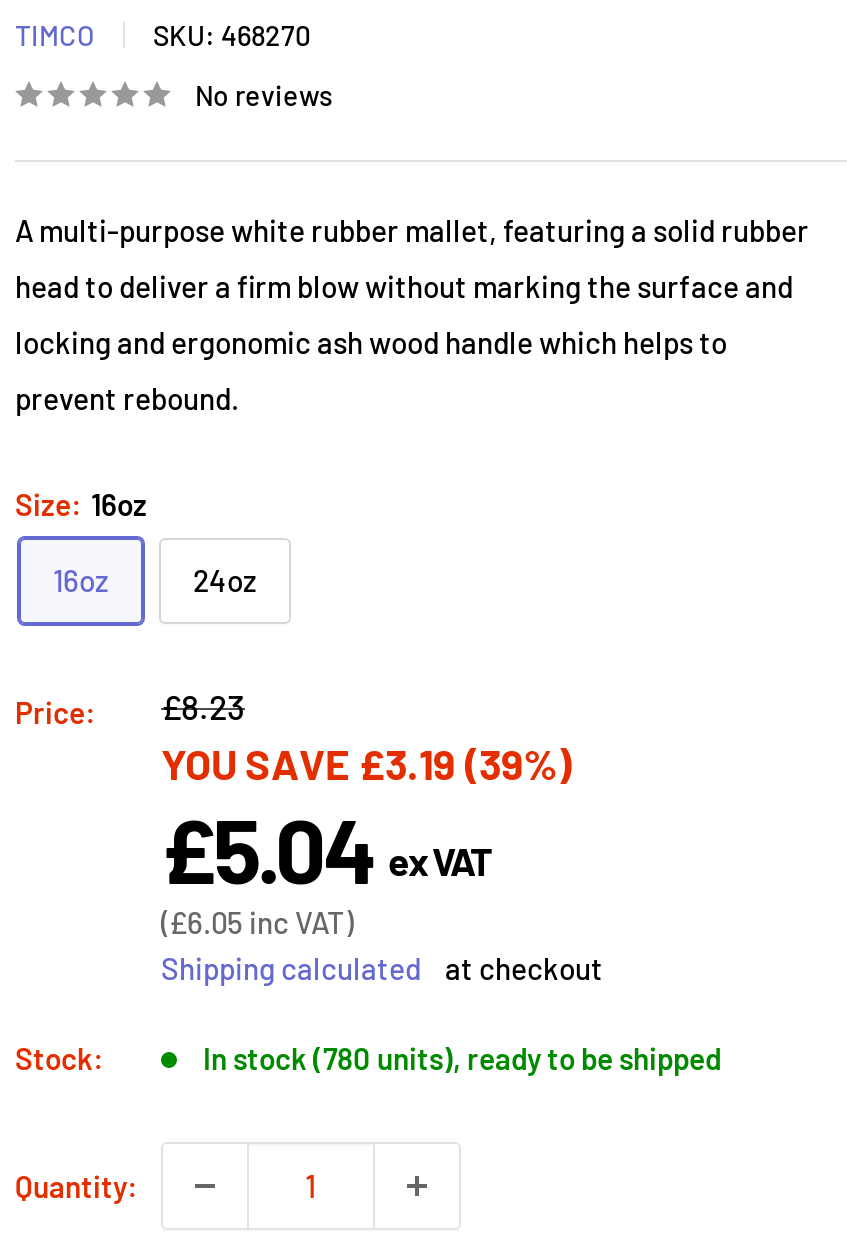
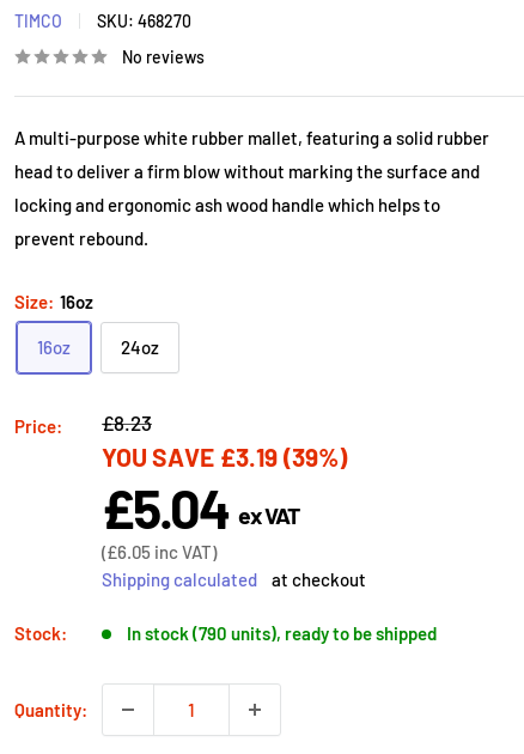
- In stock (780 units), ready to be shipped
+ In stock (790 units), ready to be shipped
